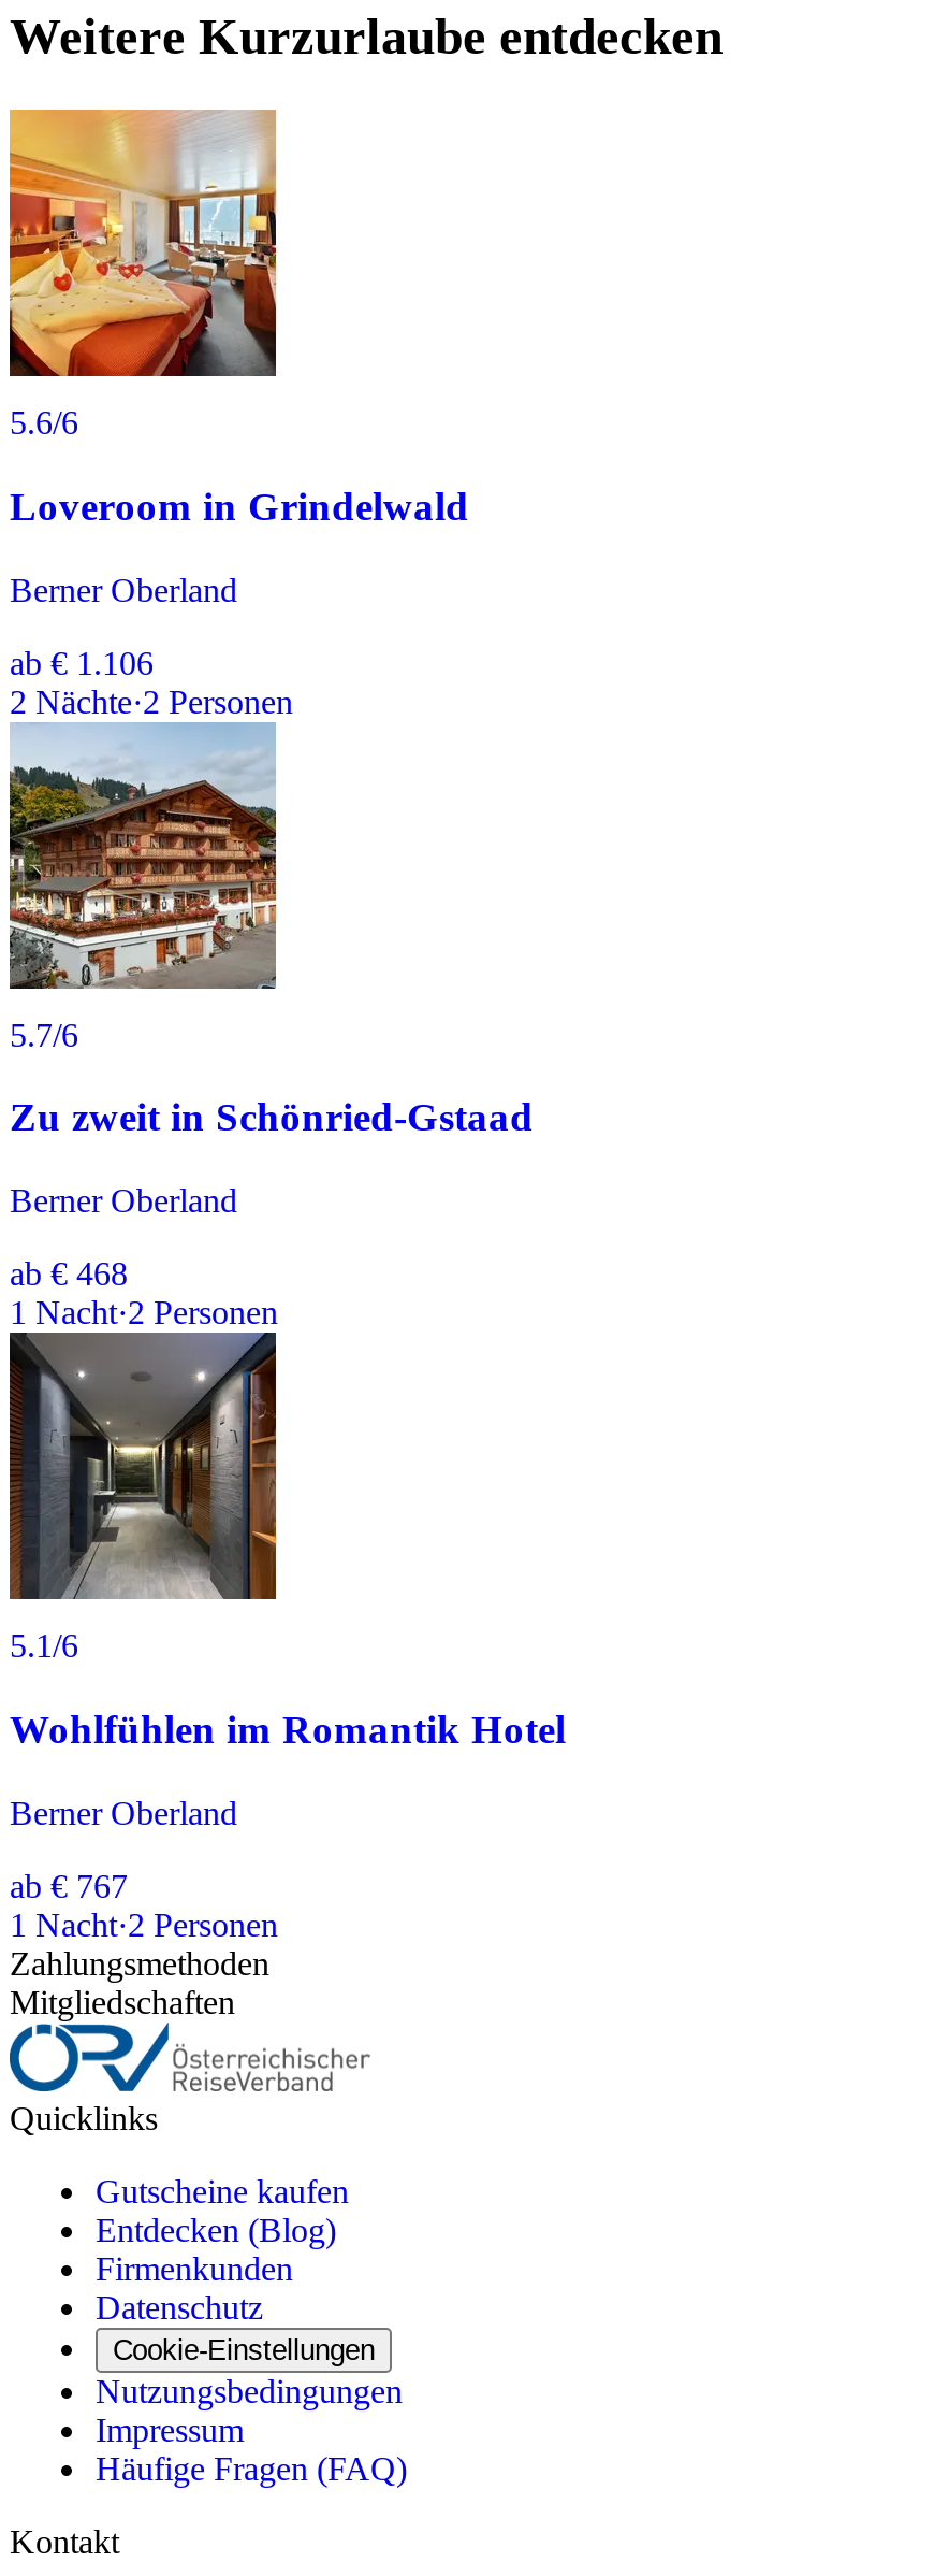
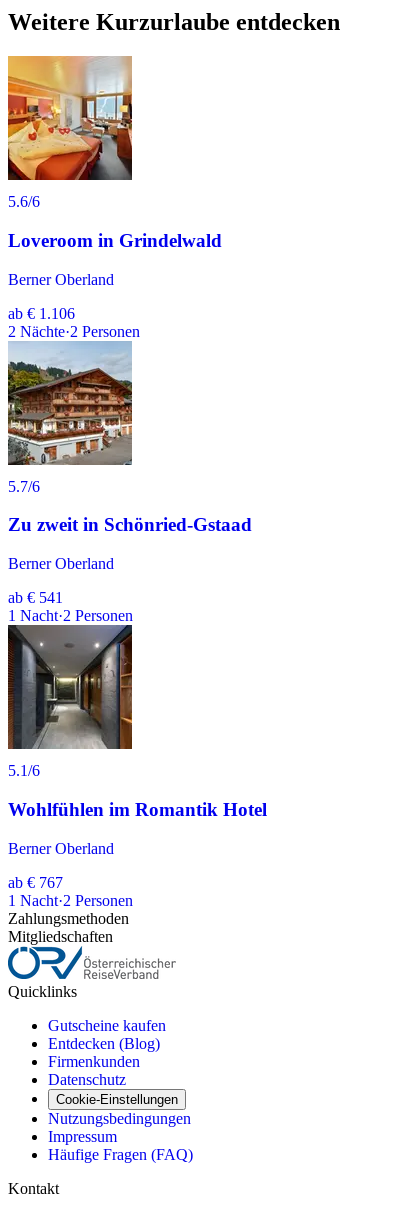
- ab € 468
+ ab € 541
